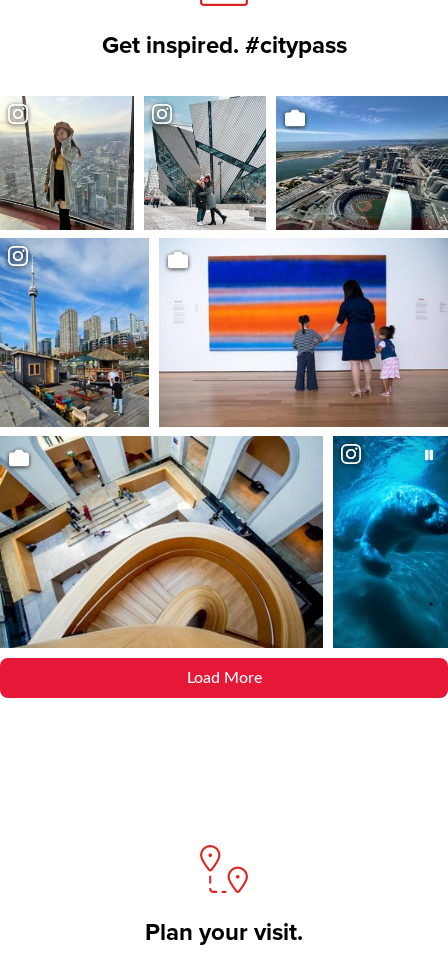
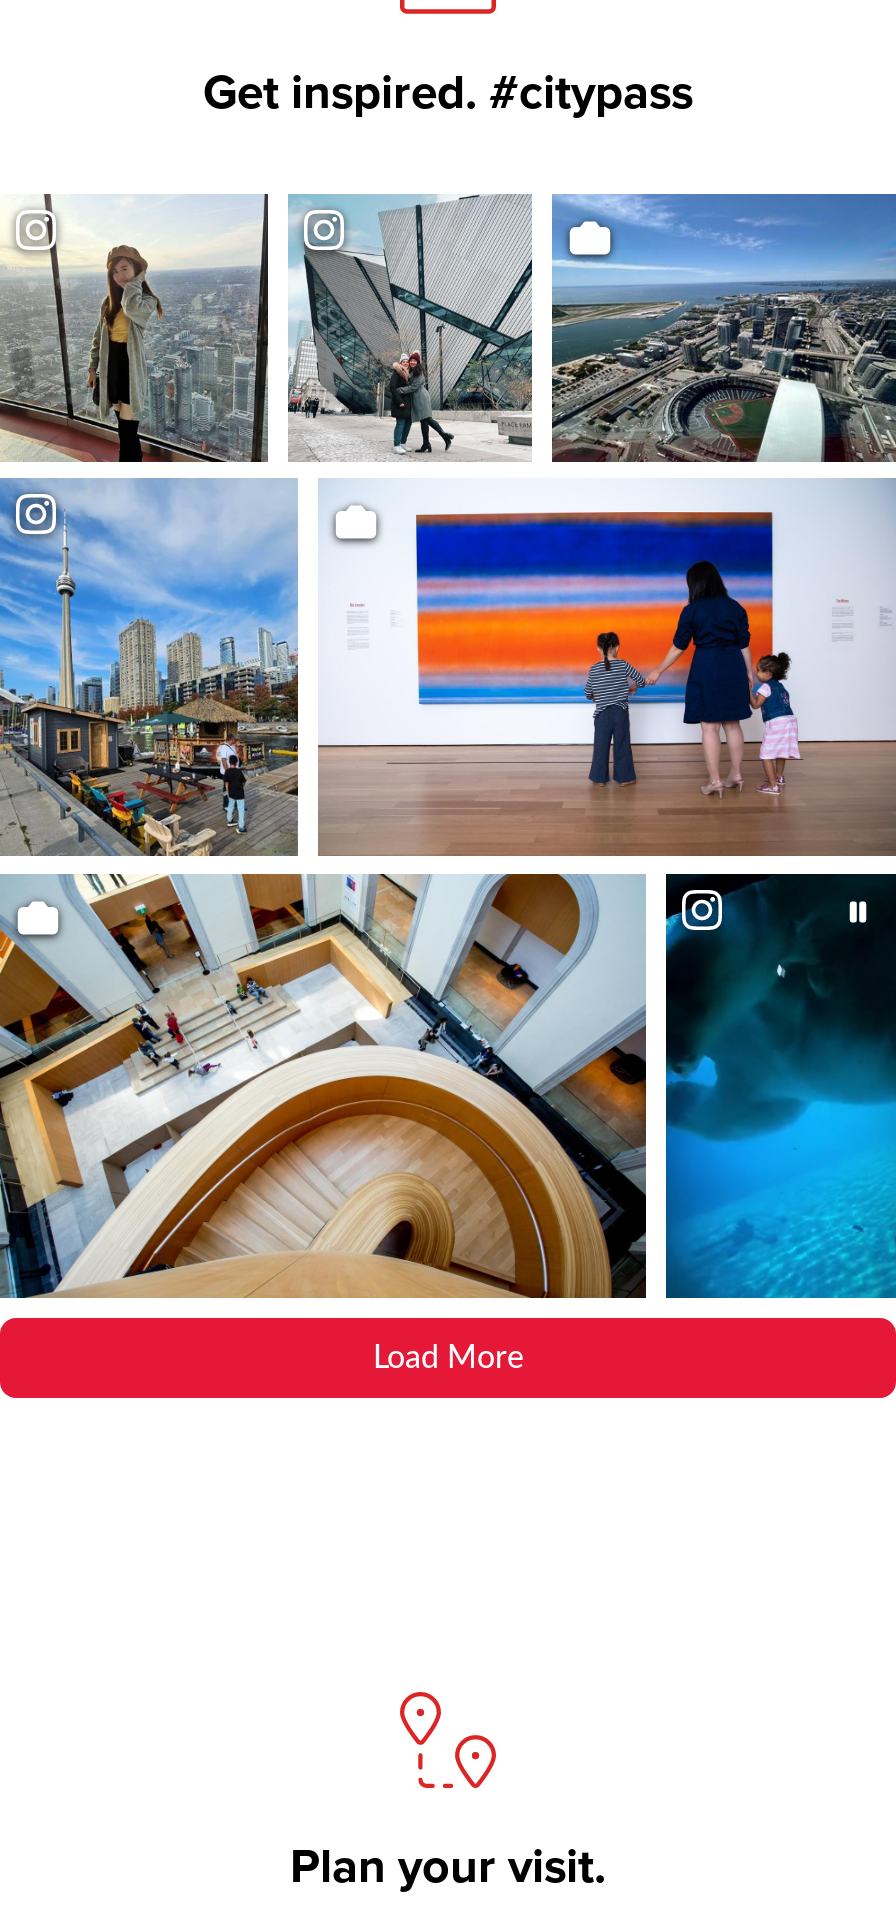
- [image]
+ [image]
